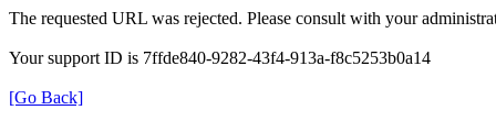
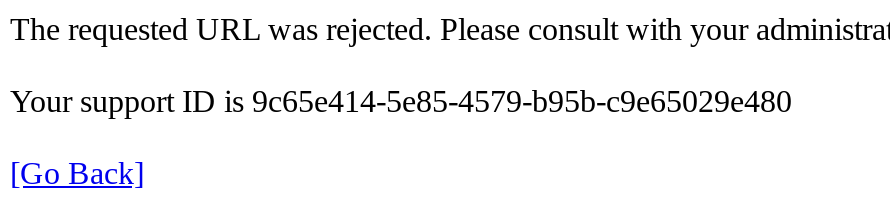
- Your support ID is 7ffde840-9282-43f4-913a-f8c5253b0a14
+ Your support ID is 9c65e414-5e85-4579-b95b-c9e65029e480
